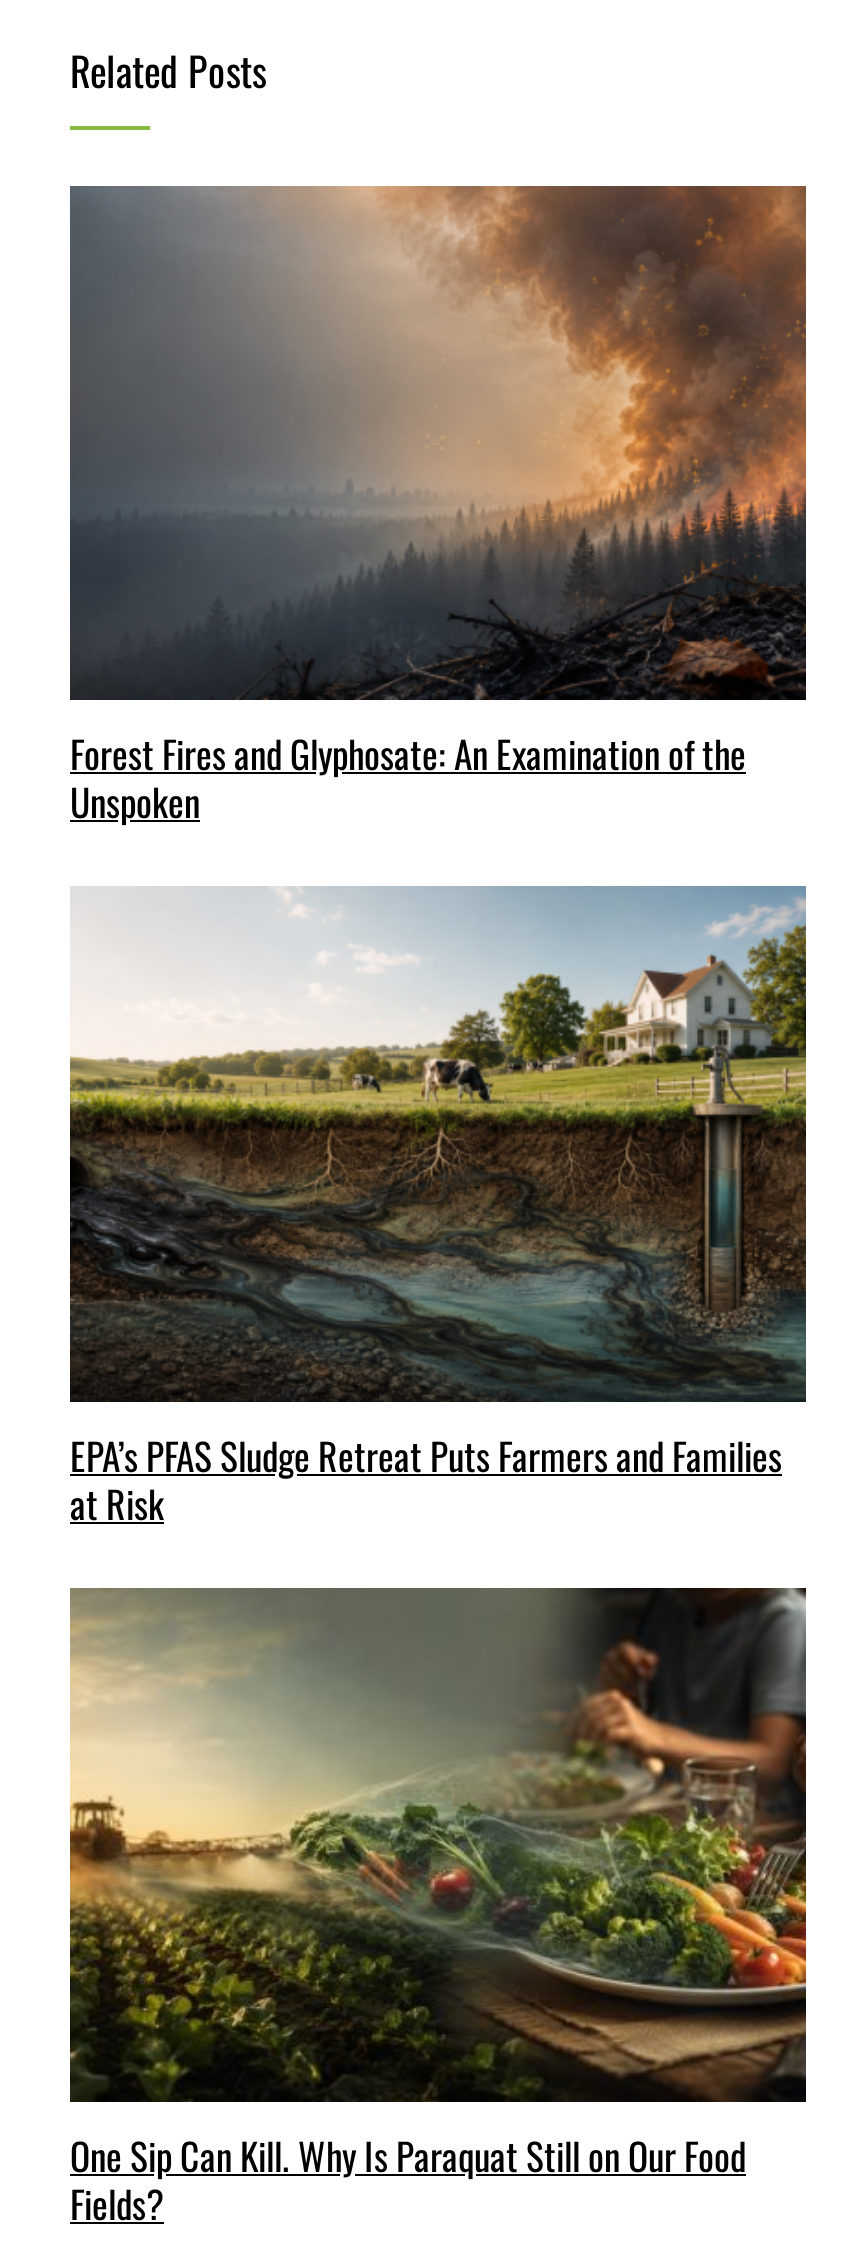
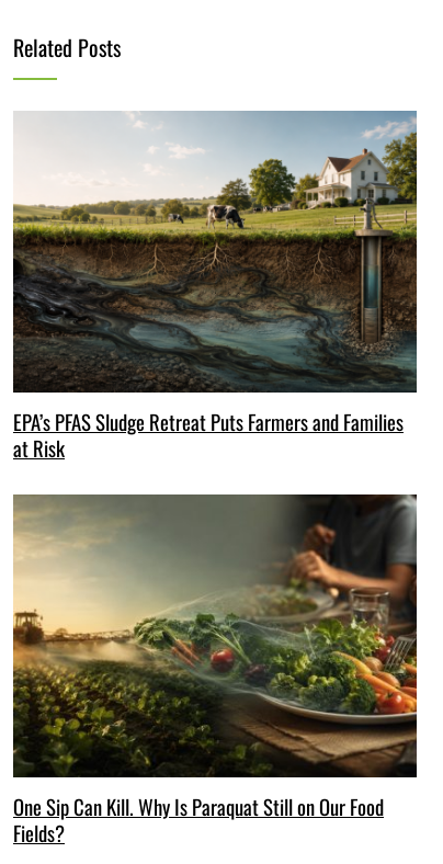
- [image]
- Forest Fires and Glyphosate: An Examination of the
- Unspoken
